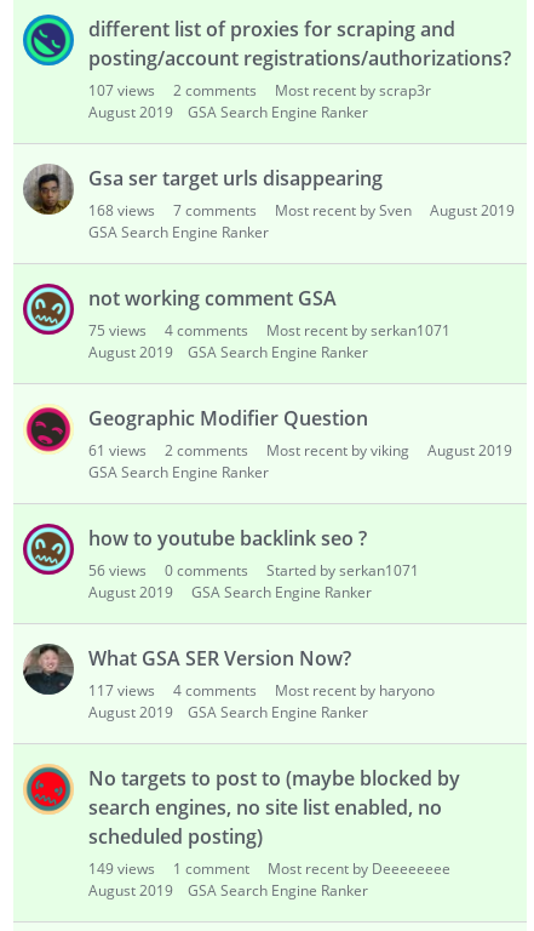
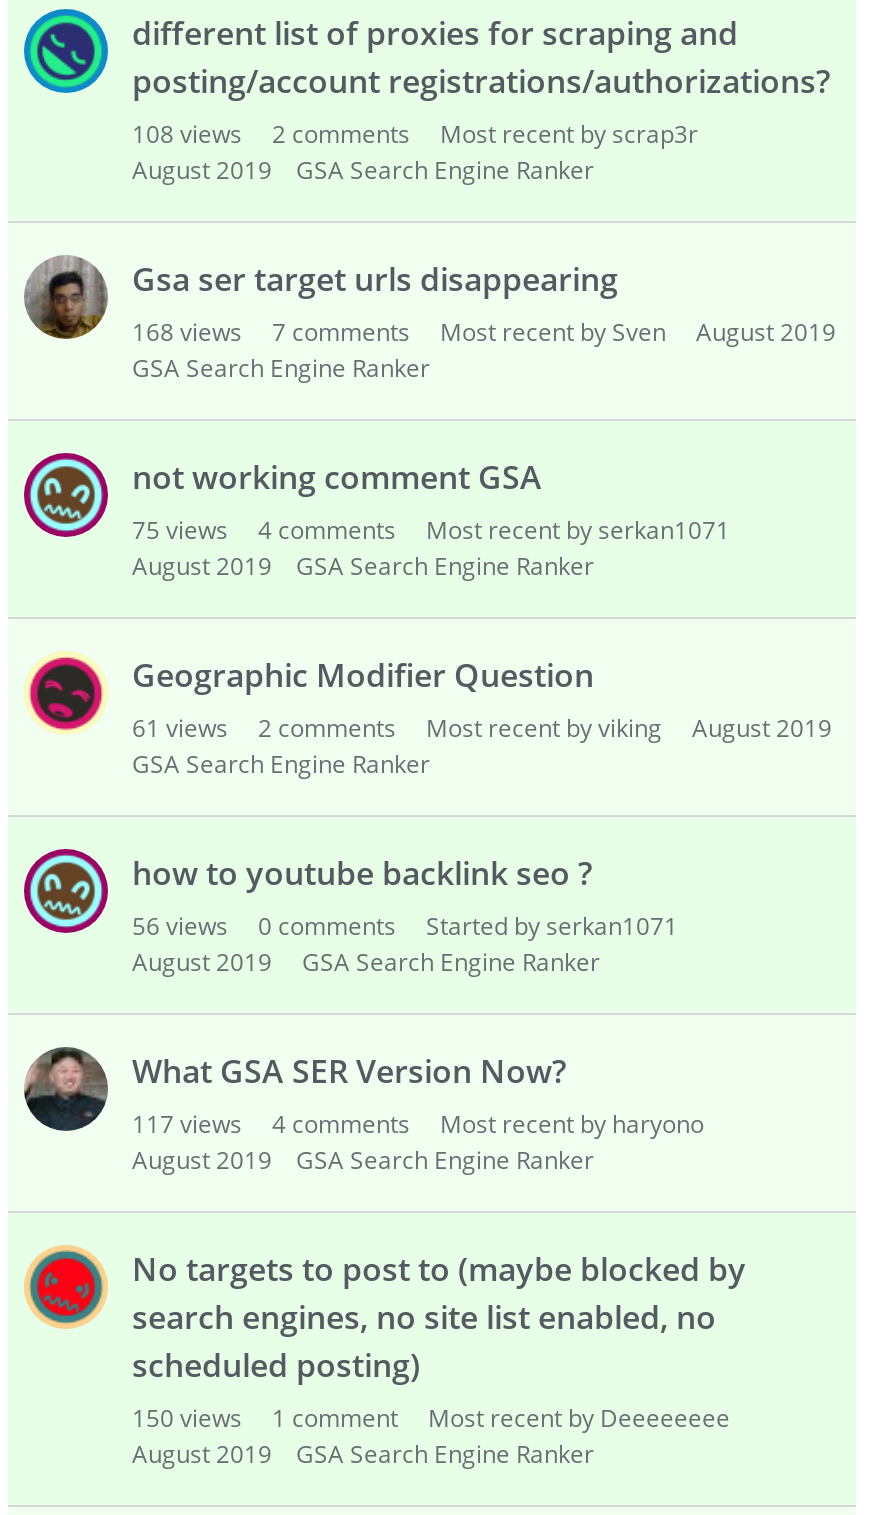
- 107 views 2 comments Most recent by scrap3r
+ 108 views 2 comments Most recent by scrap3r

- 149 views 1 comment Most recent by Deeeeeeee
+ 150 views 1 comment Most recent by Deeeeeeee
